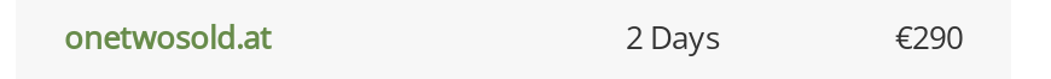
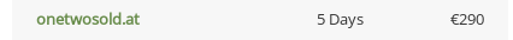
- 2 Days
+ 5 Days
